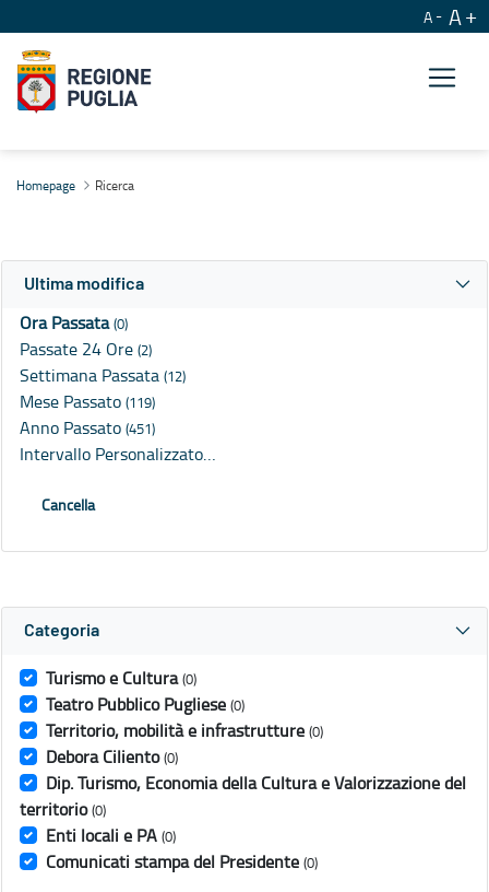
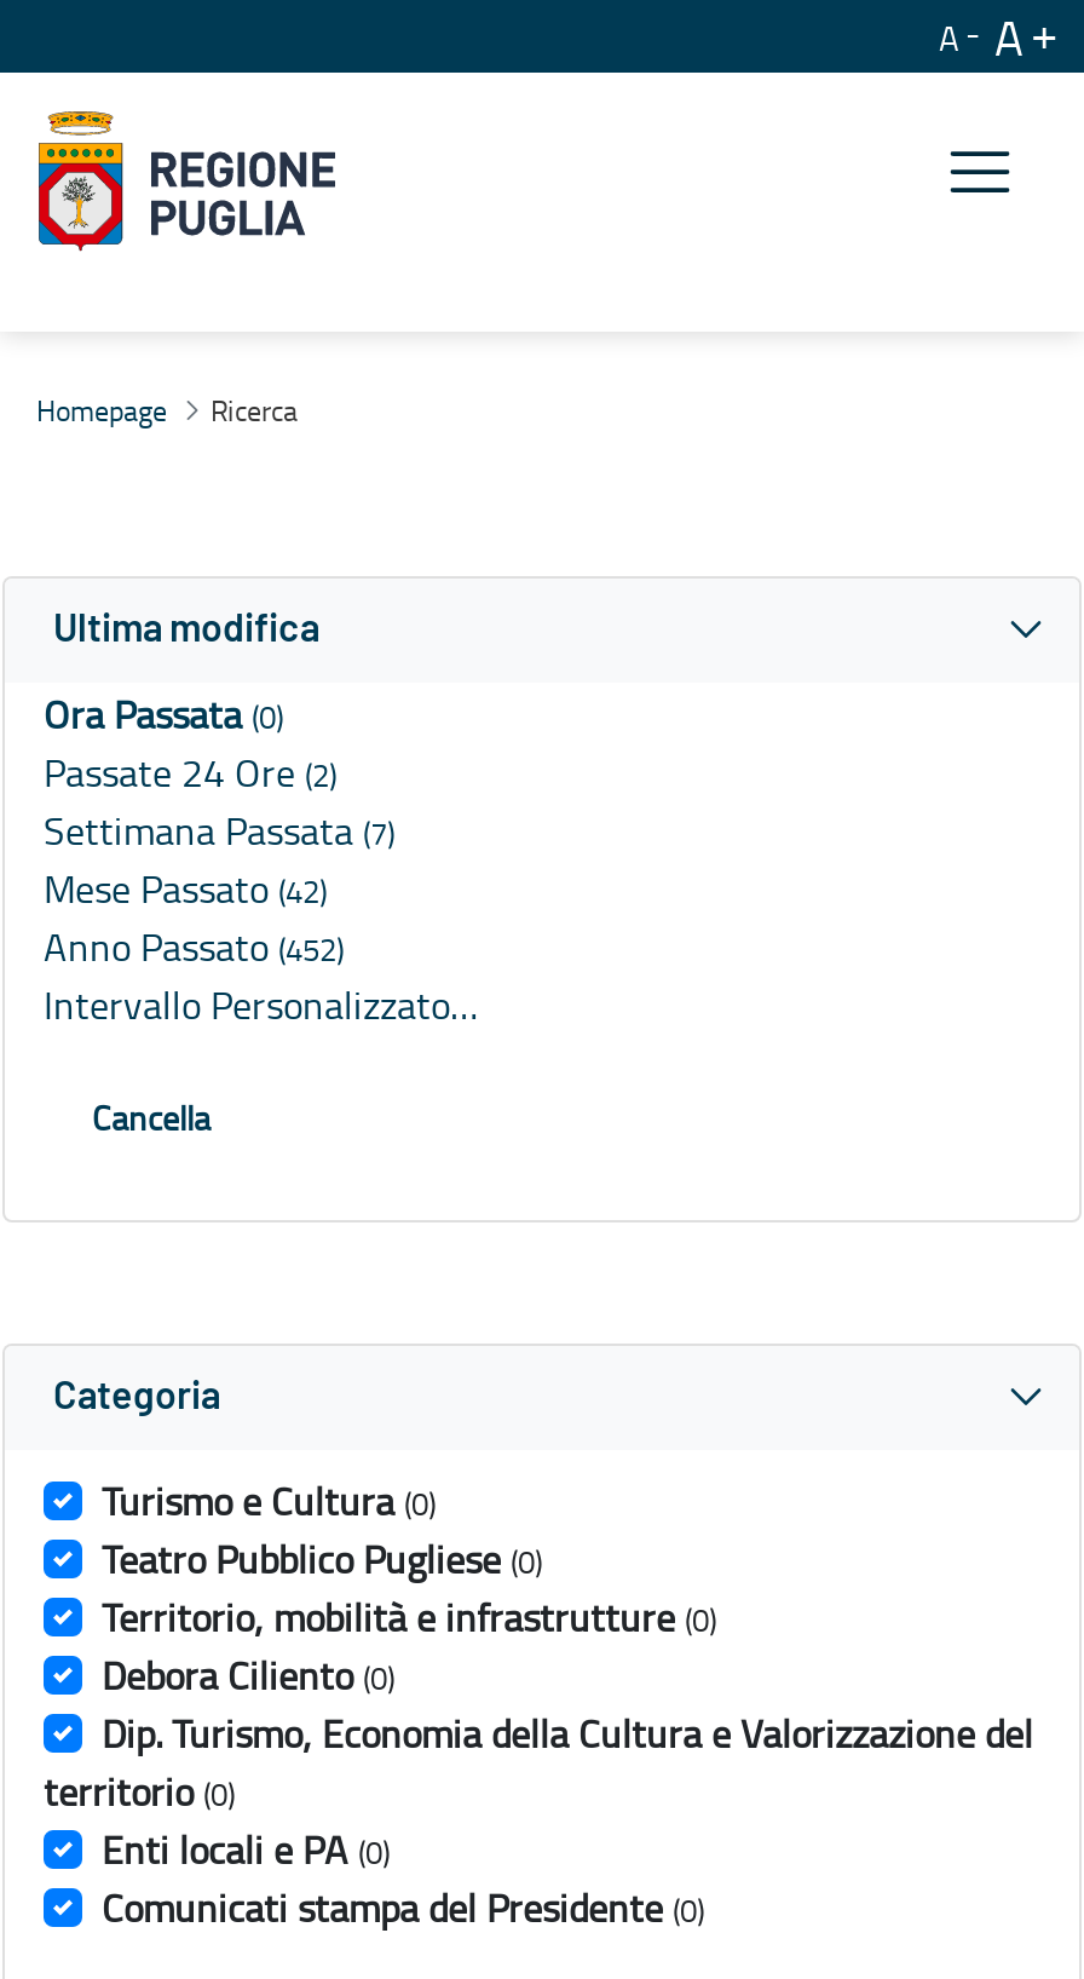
- Settimana Passata (12)
+ Settimana Passata (7)

- Mese Passato (119)
+ Mese Passato (42)

- Anno Passato (451)
+ Anno Passato (452)
